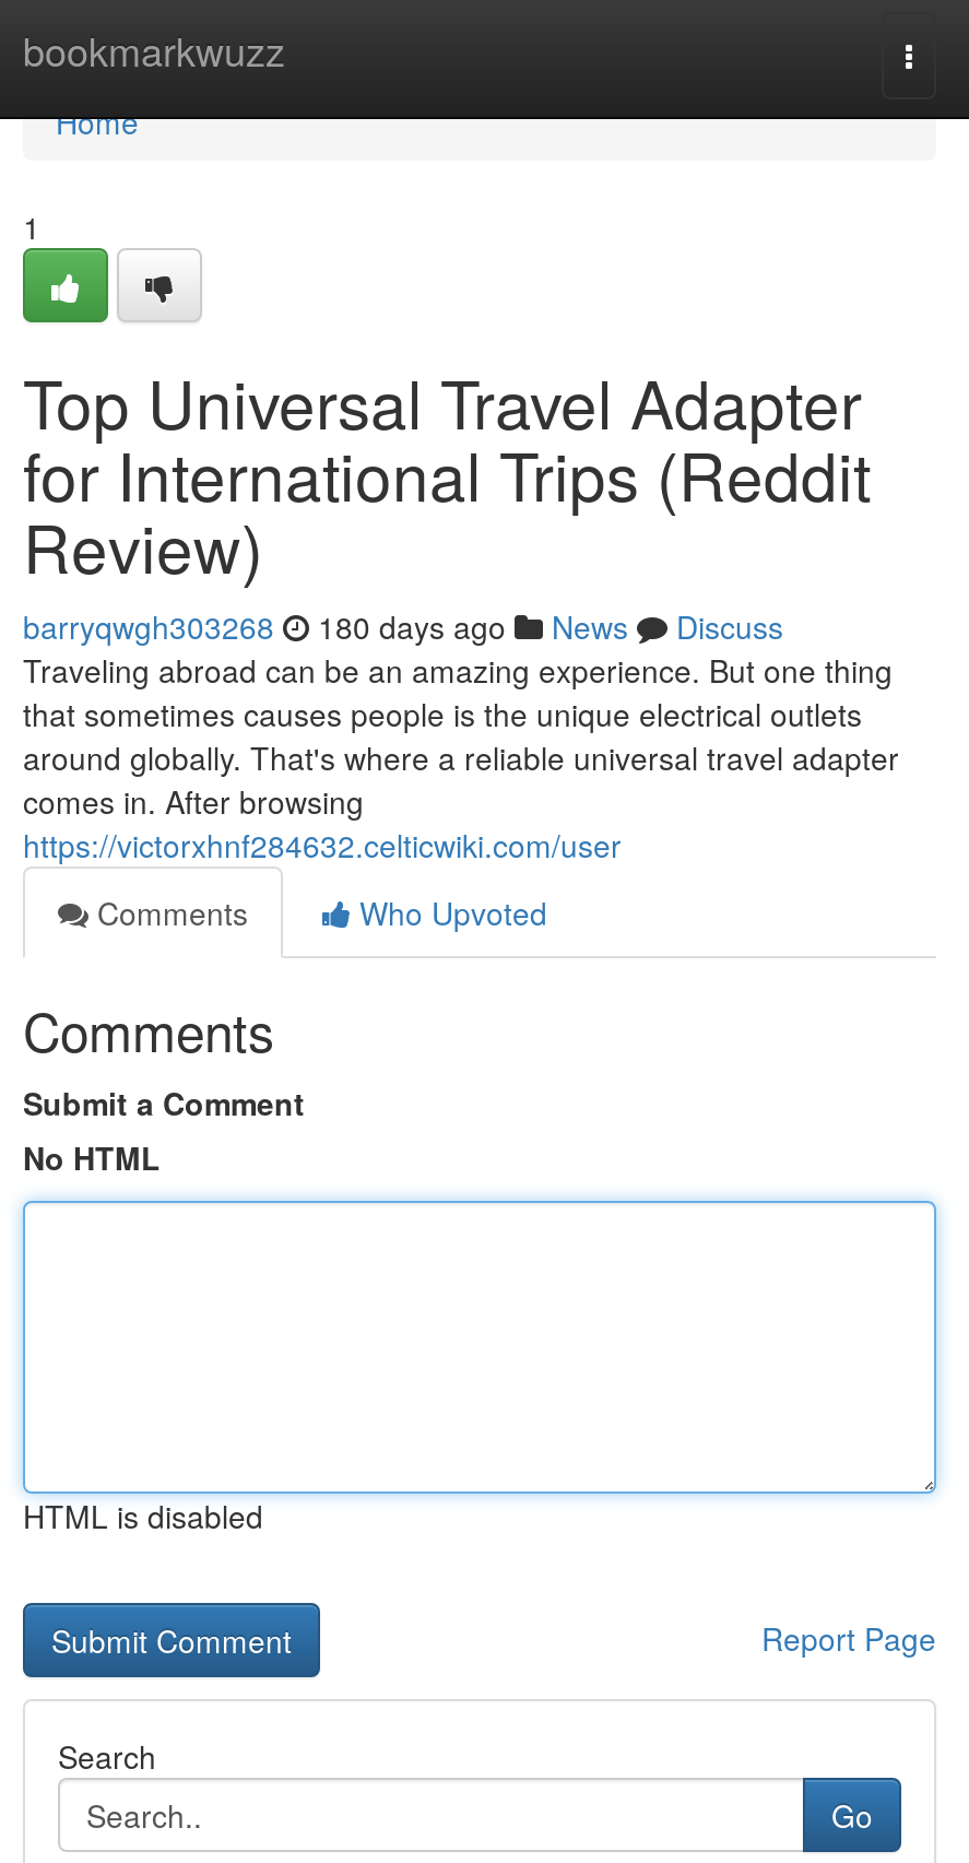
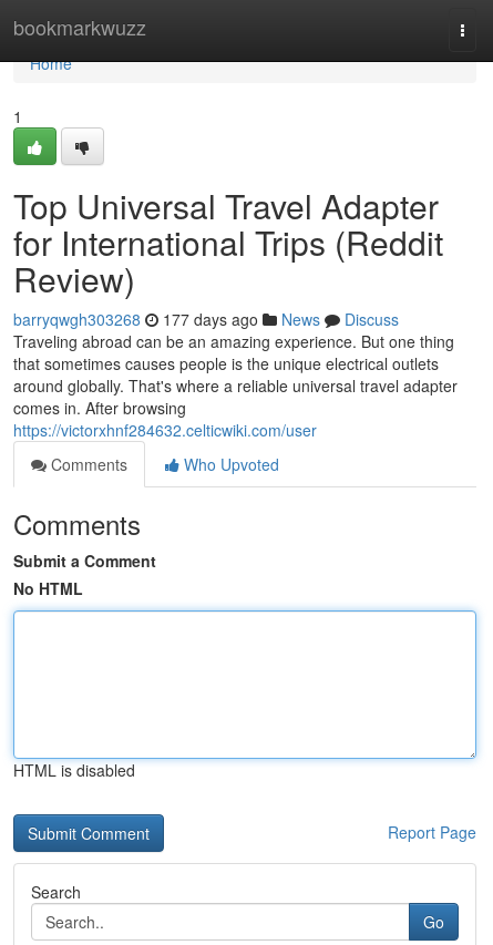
- barryqwgh303268 180 days ago News Discuss
+ barryqwgh303268 177 days ago News Discuss
